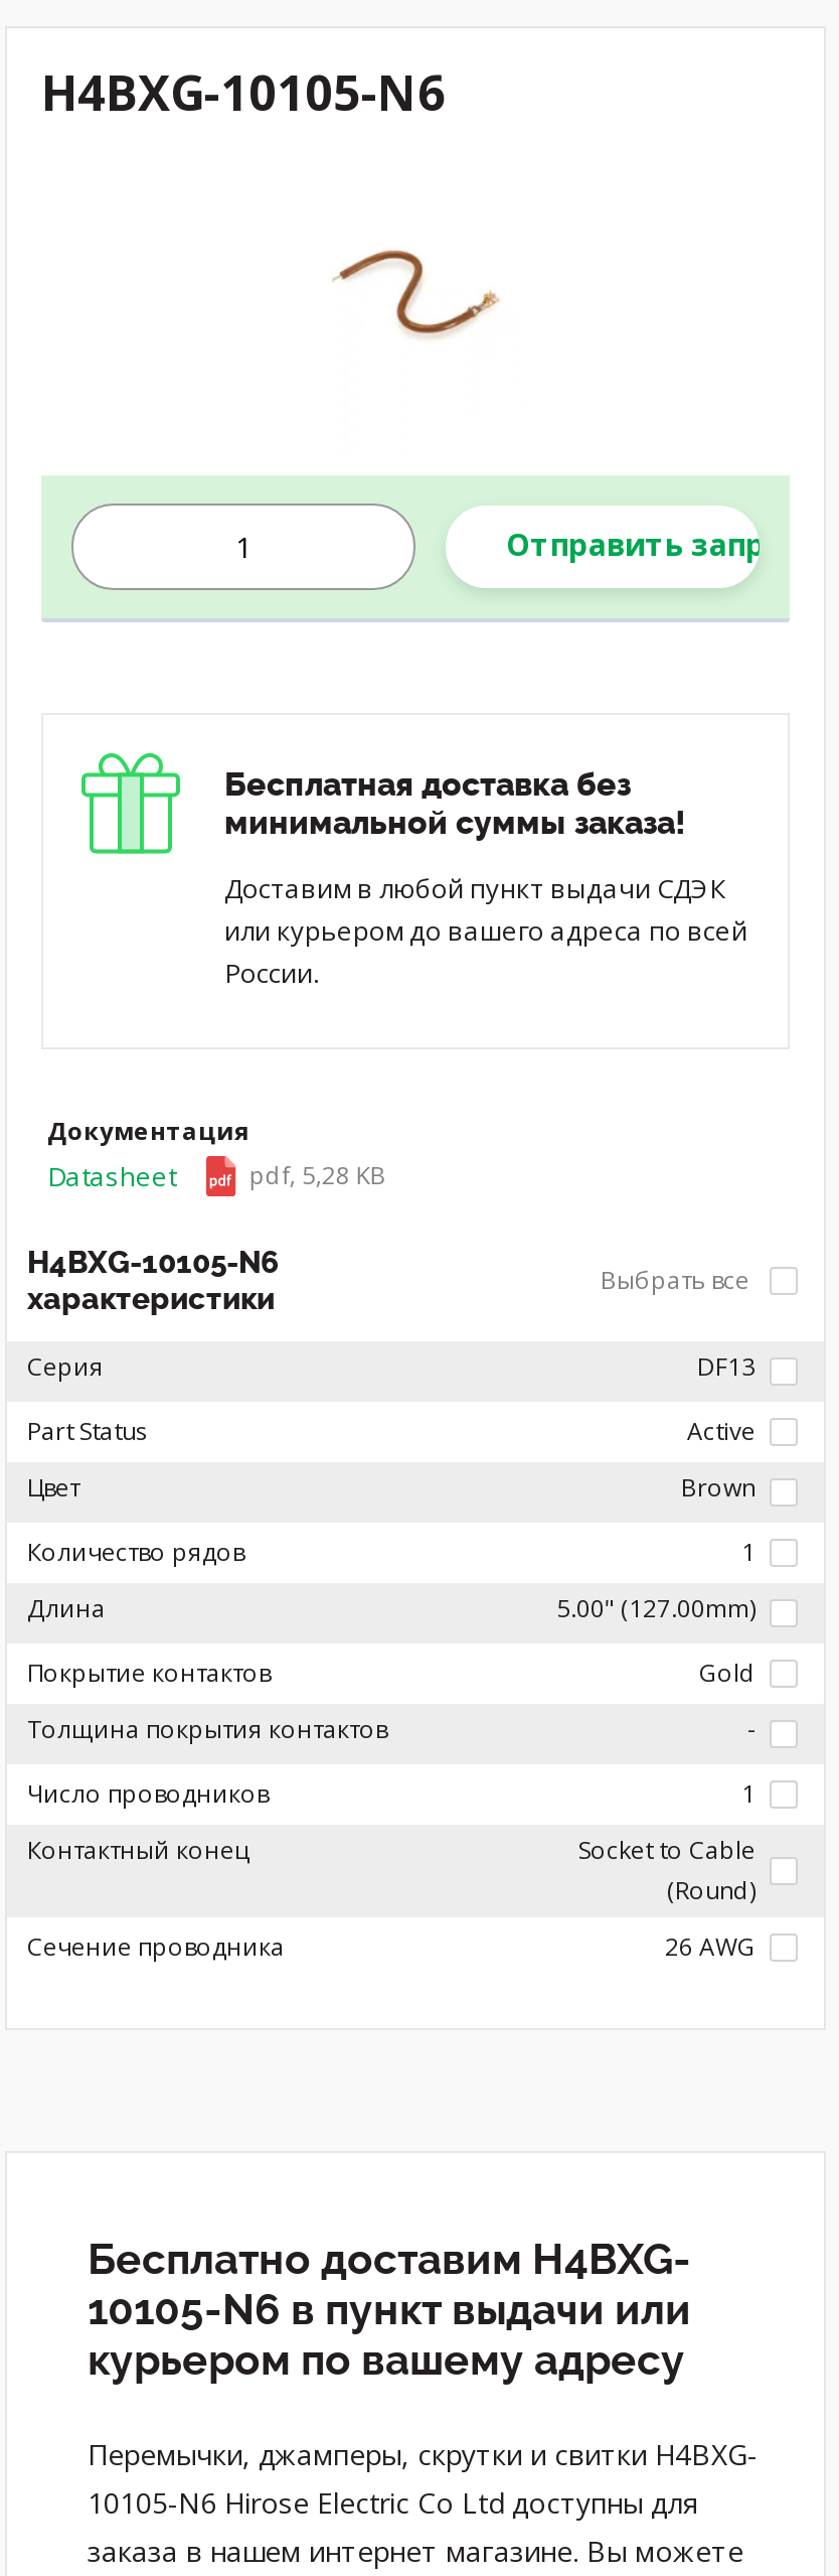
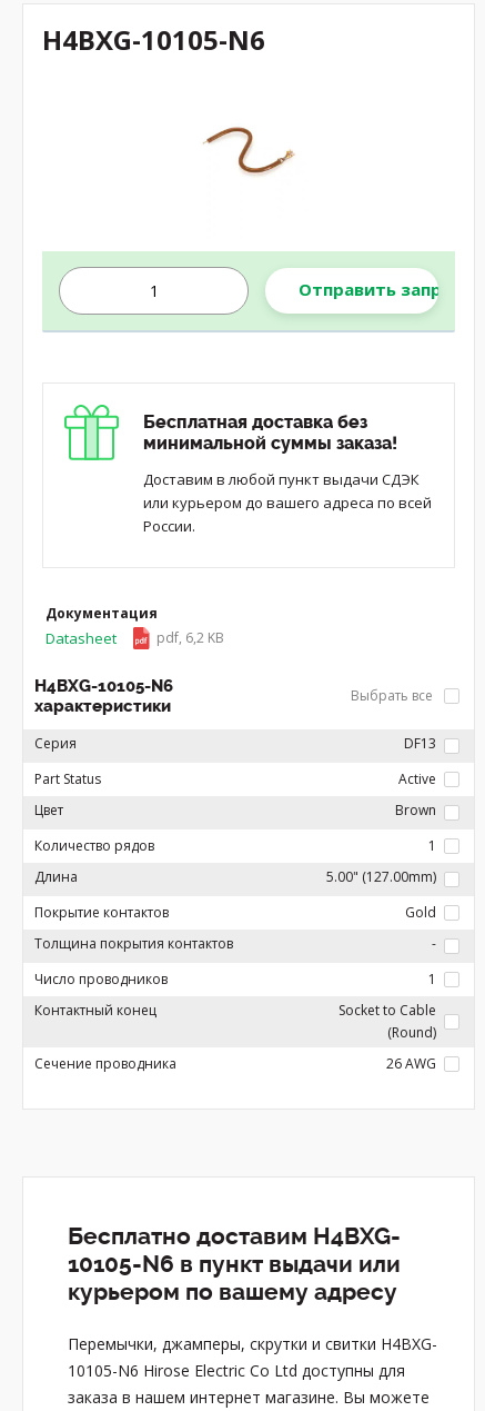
- pdf, 5,28 KB
+ pdf, 6,2 KB
